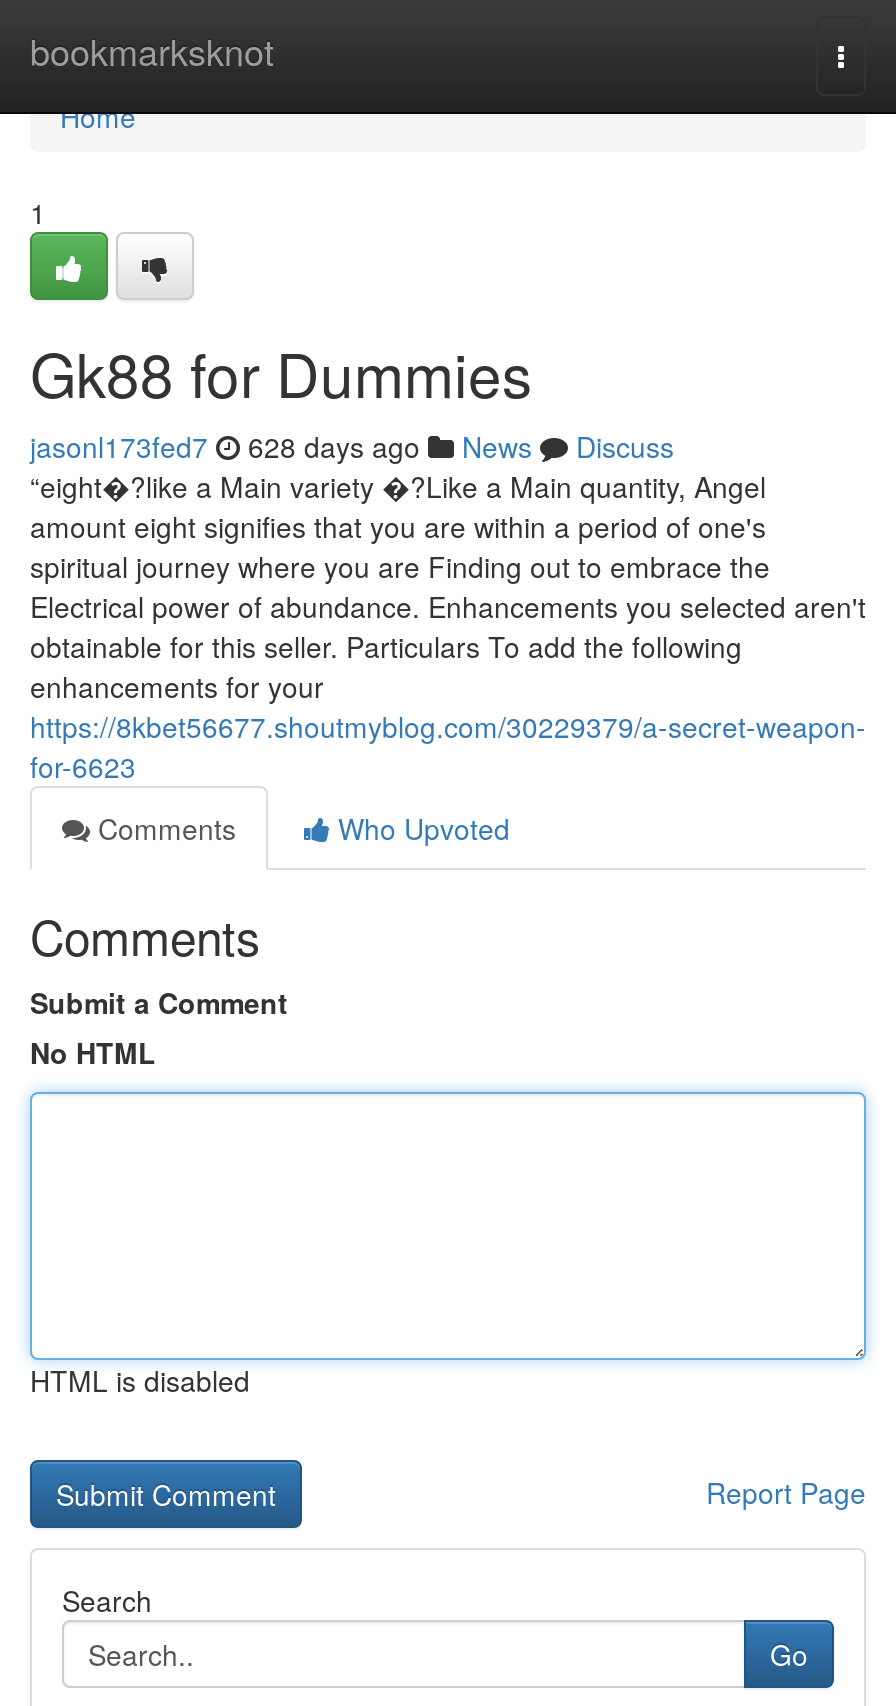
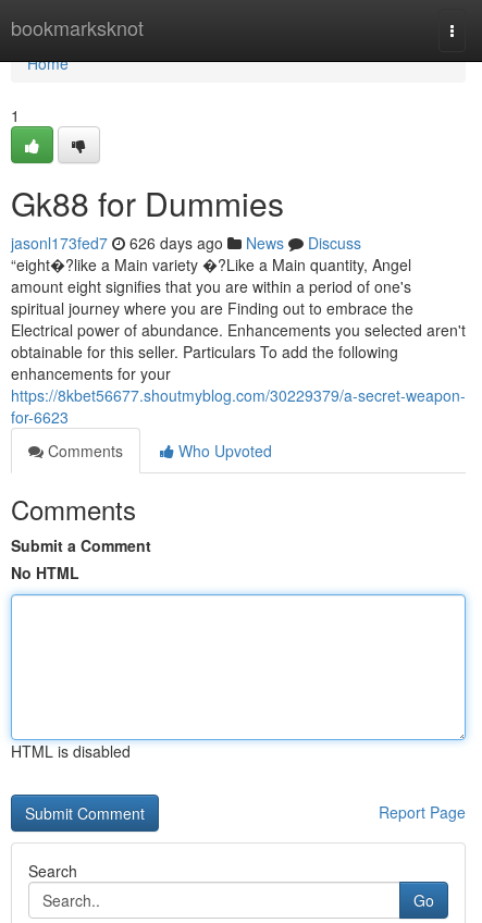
- jasonl173fed7 628 days ago News Discuss
+ jasonl173fed7 626 days ago News Discuss
